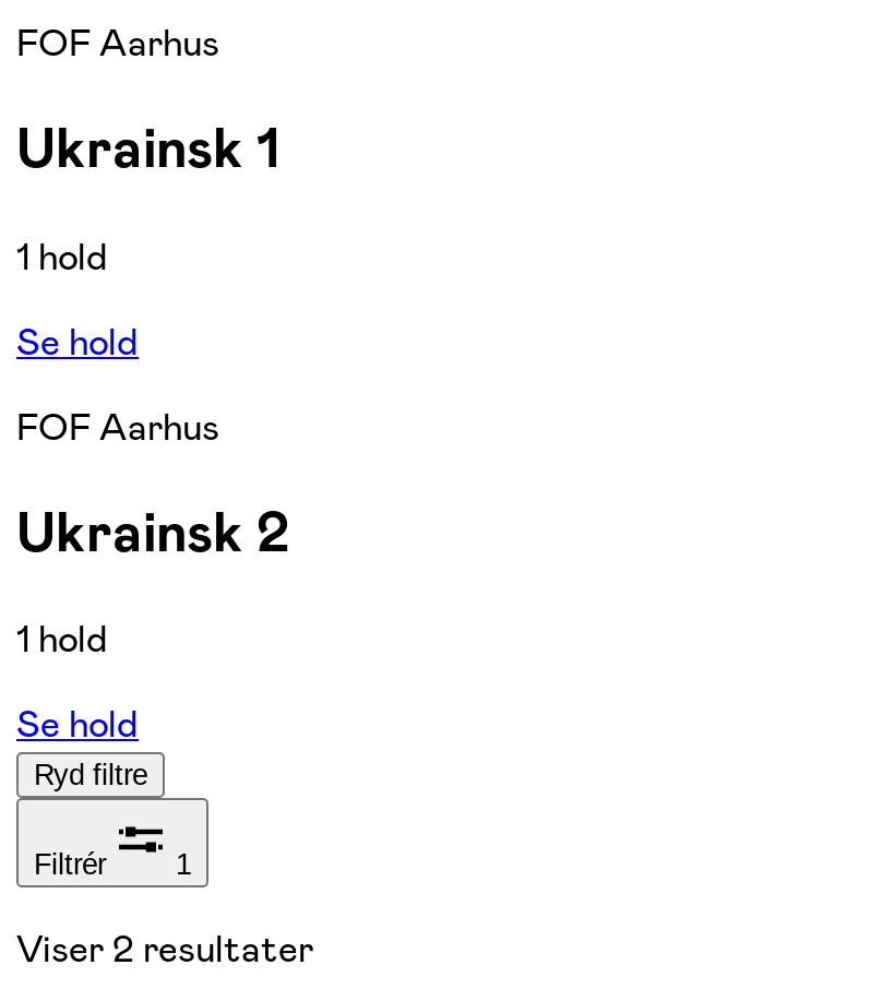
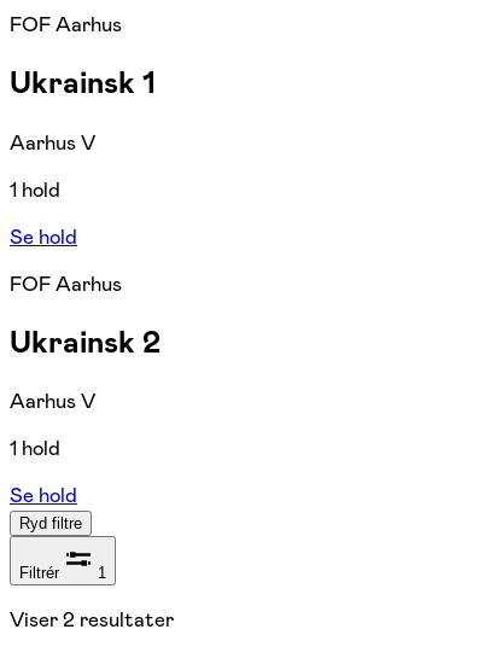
+ Aarhus V

+ Aarhus V
